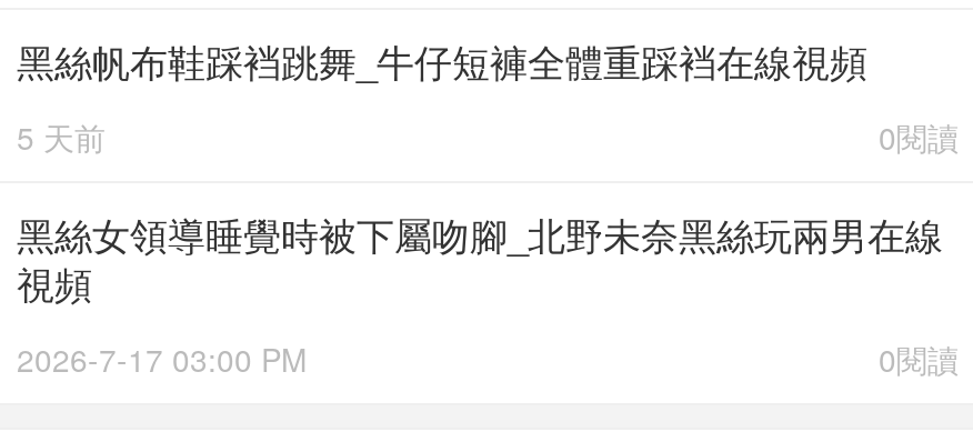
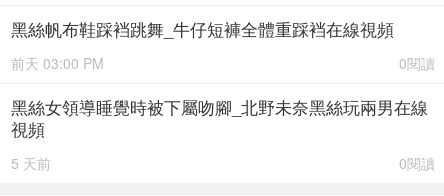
- 5 天前
+ 前天 03:00 PM

- 2026-7-17 03:00 PM
+ 5 天前
